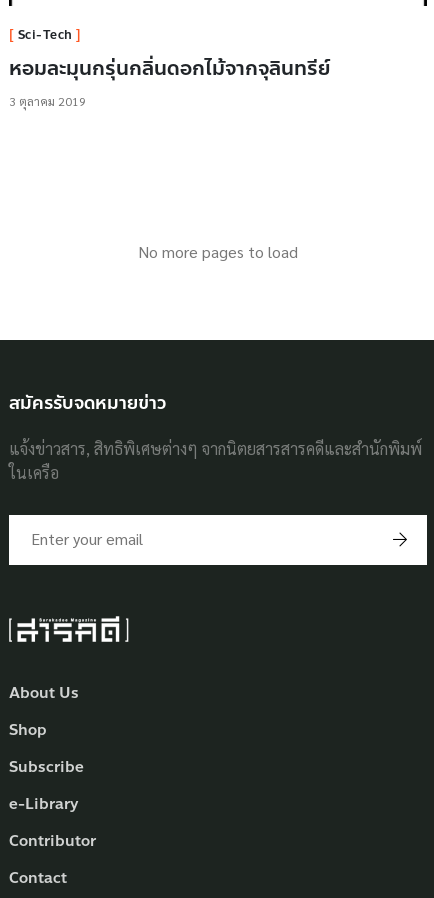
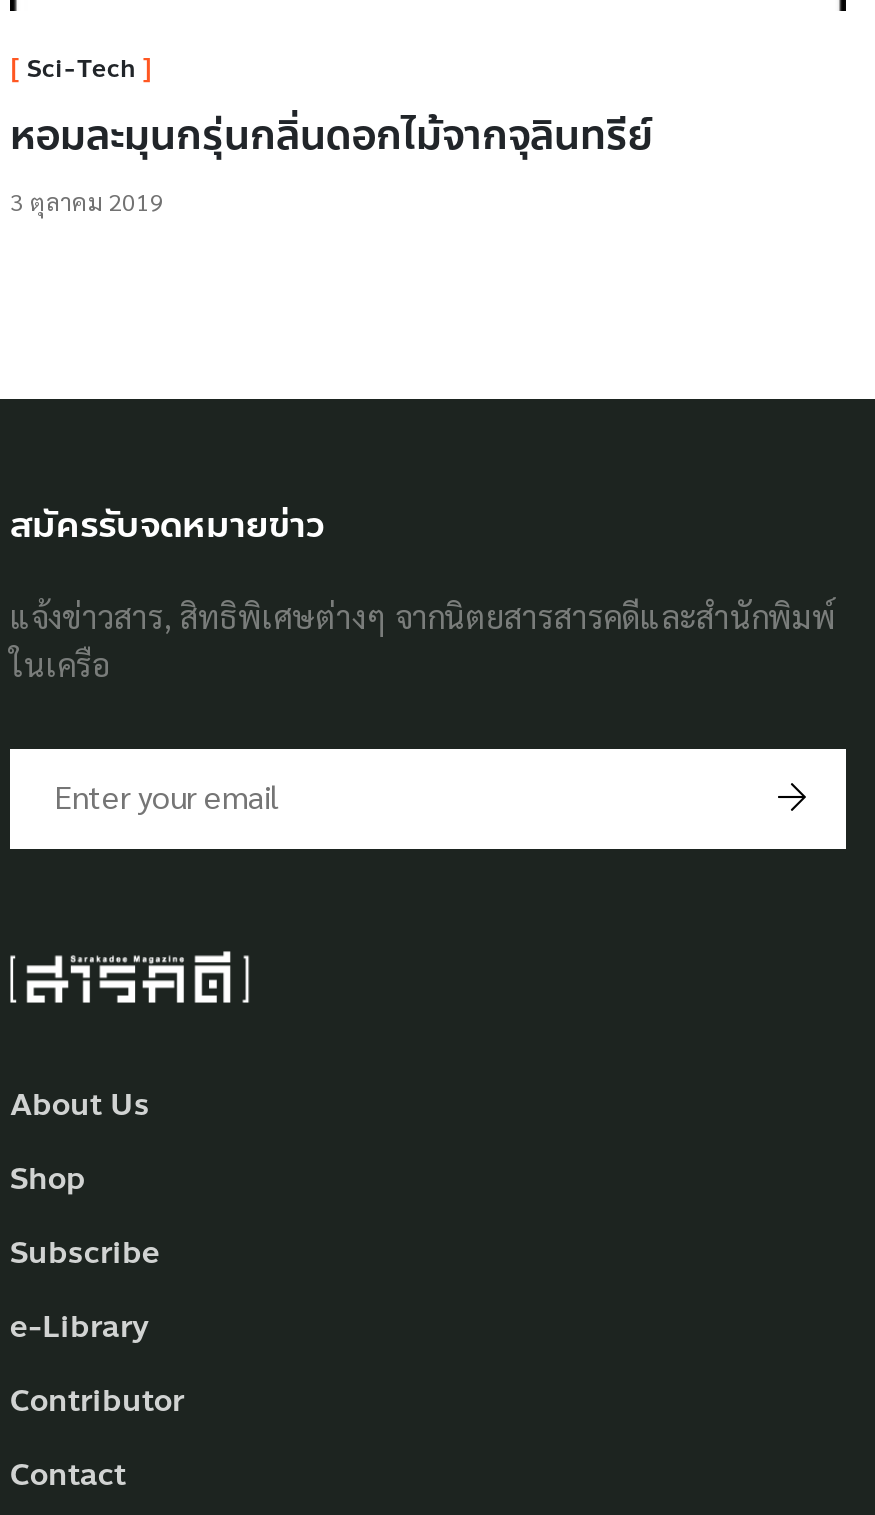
- No more pages to load
